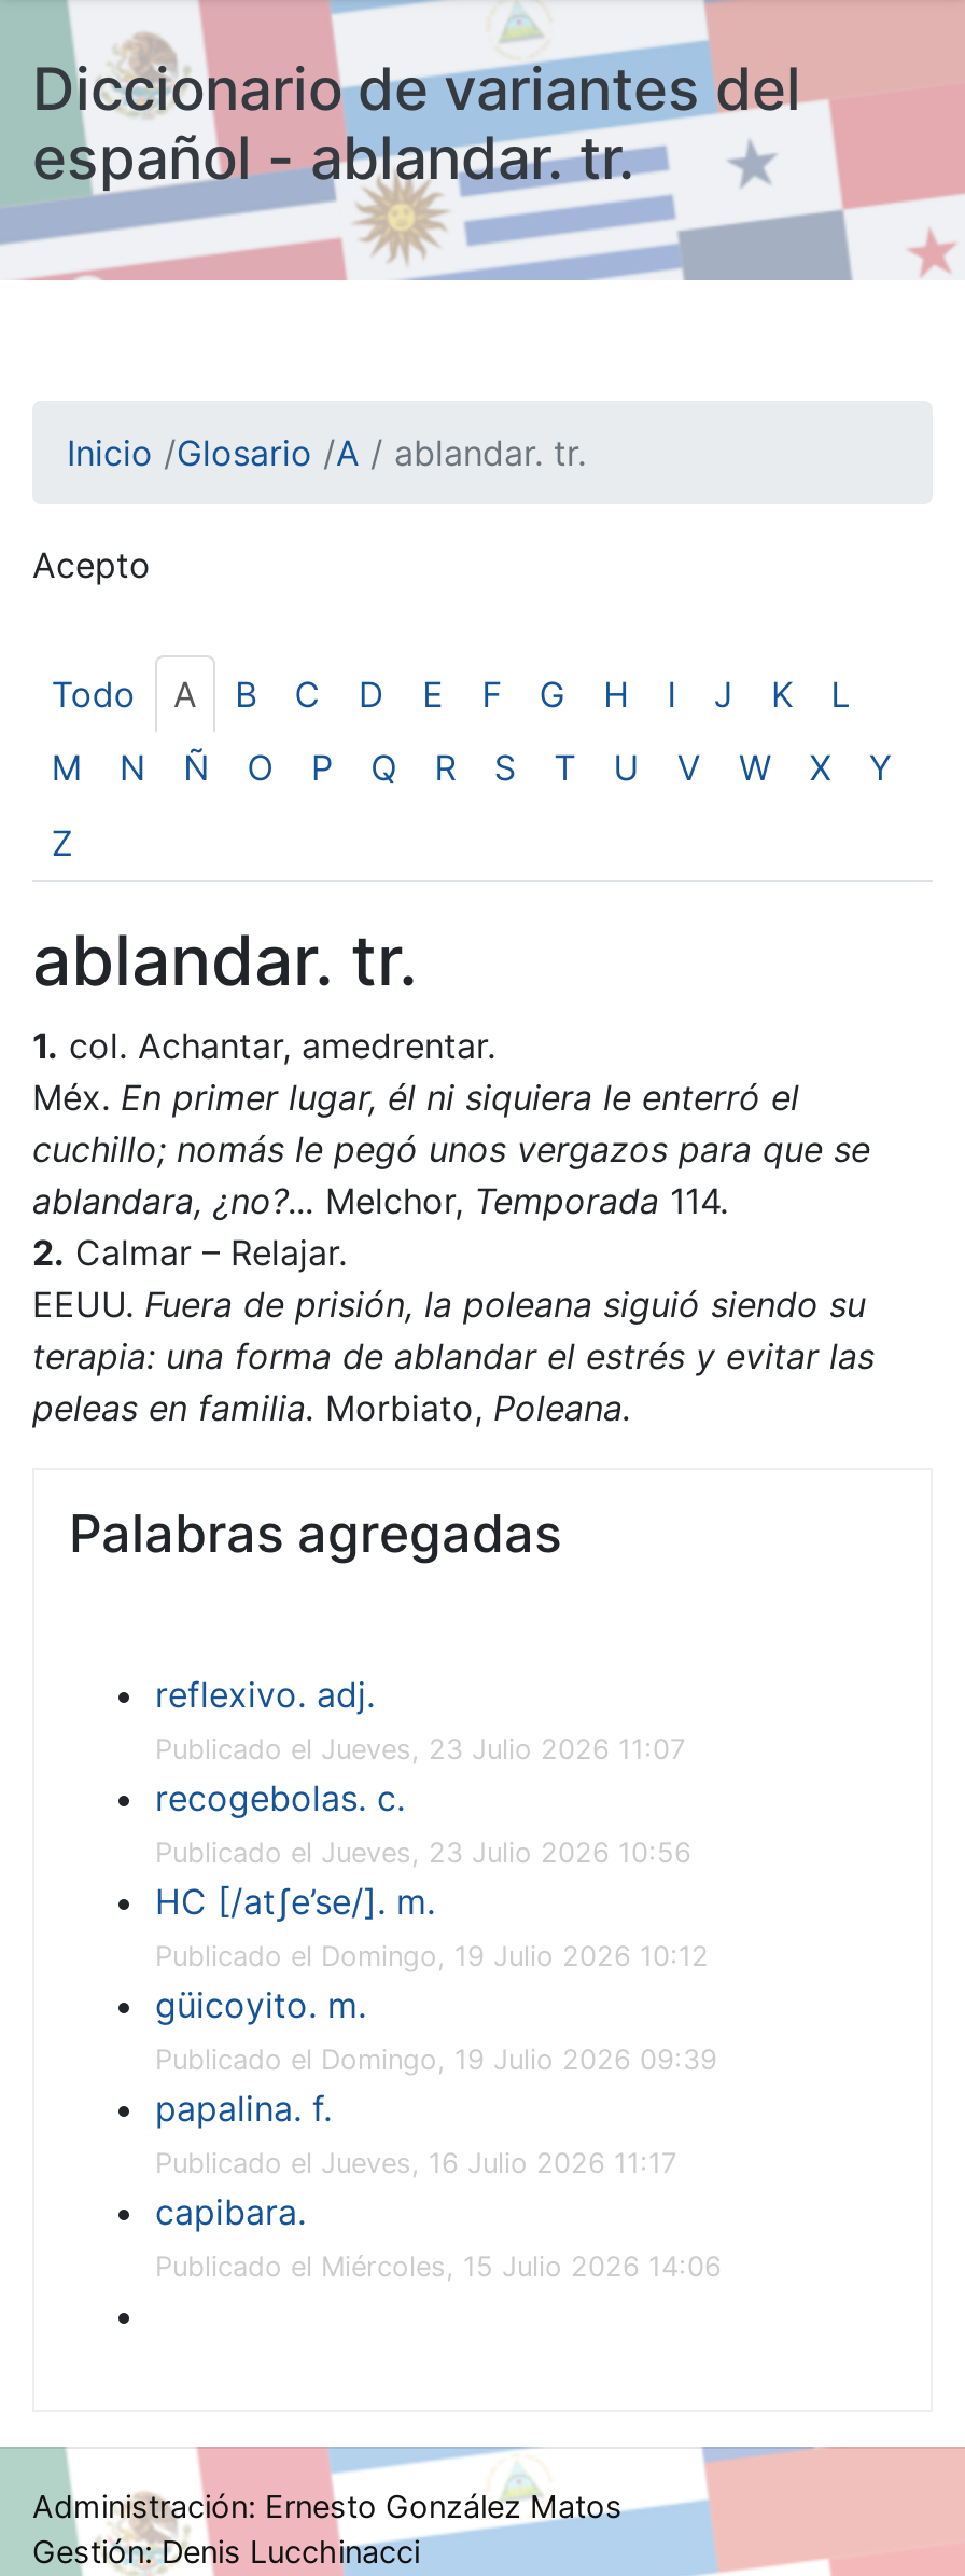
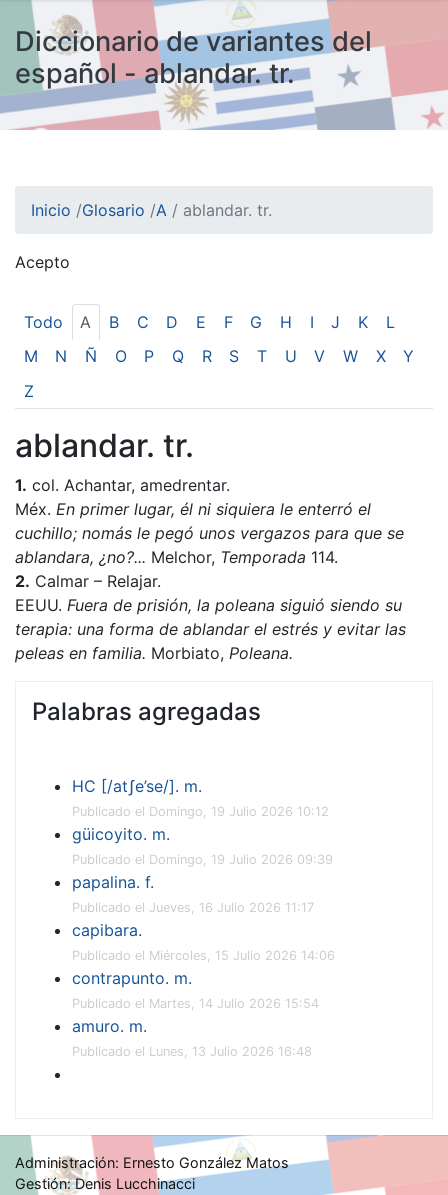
- reflexivo. adj.
- Publicado el Jueves, 23 Julio 2026 11:07
- recogebolas. c.
- Publicado el Jueves, 23 Julio 2026 10:56

moved up: HC [/atʃe’se/]. m. | Publicado el Domingo, 19 Julio 2026 10:12 | güicoyito. m. | Publicado el Domingo, 19 Julio 2026 09:39 | papalina. f. | Publicado el Jueves, 16 Julio 2026 11:17 | capibara. | Publicado el Miércoles, 15 Julio 2026 14:06

+ contrapunto. m.
+ Publicado el Martes, 14 Julio 2026 15:54
+ amuro. m.
+ Publicado el Lunes, 13 Julio 2026 16:48
